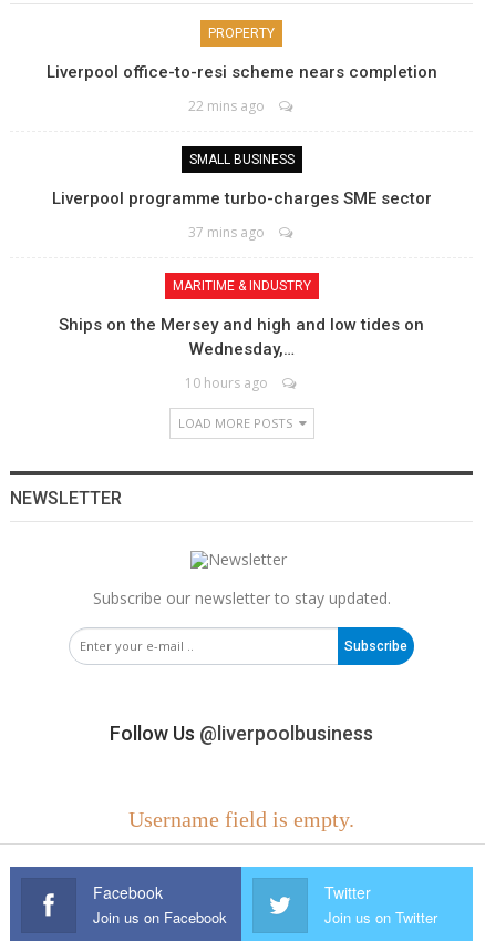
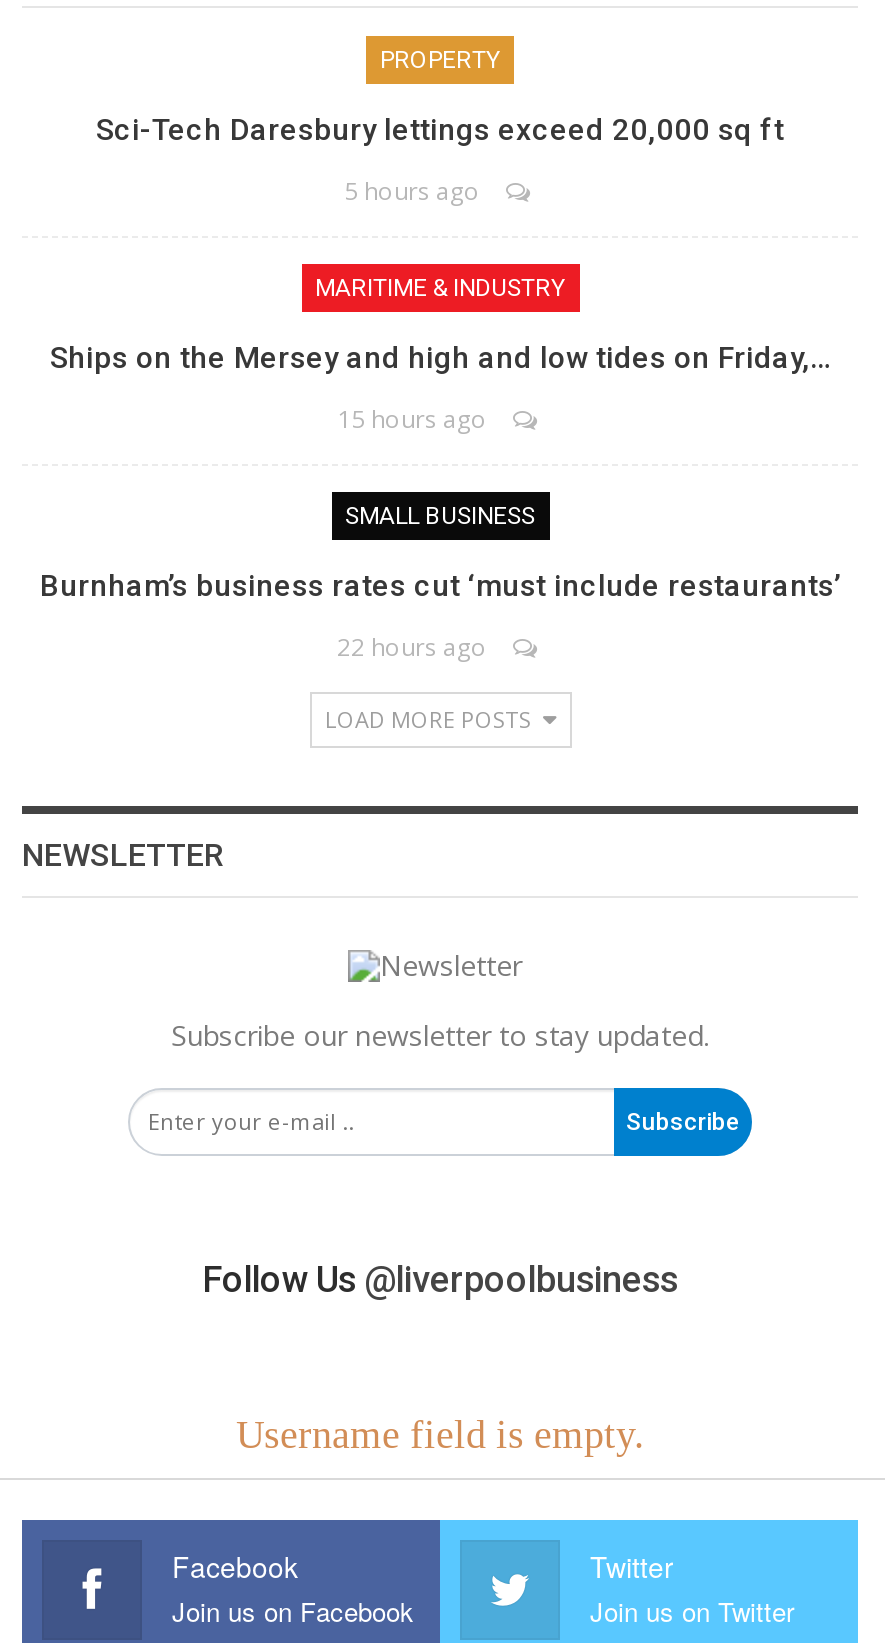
- Liverpool office-to-resi scheme nears completion
- 22 mins ago
+ Sci-Tech Daresbury lettings exceed 20,000 sq ft
+ 5 hours ago
+ Ships on the Mersey and high and low tides on Friday,…
+ 15 hours ago

moved down: SMALL BUSINESS

- Liverpool programme turbo-charges SME sector
- 37 mins ago
- Ships on the Mersey and high and low tides on
- Wednesday,…
- 10 hours ago
+ Burnham’s business rates cut ‘must include restaurants’
+ 22 hours ago

moved up: MARITIME & INDUSTRY
